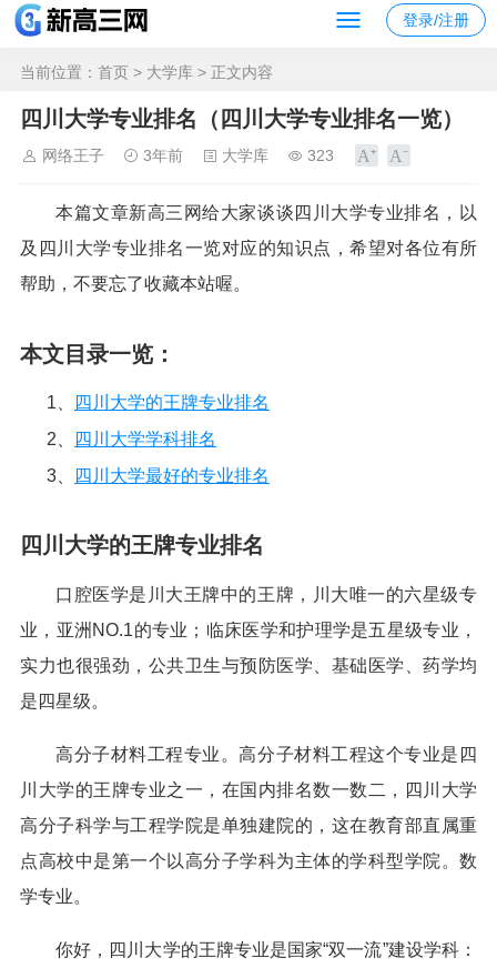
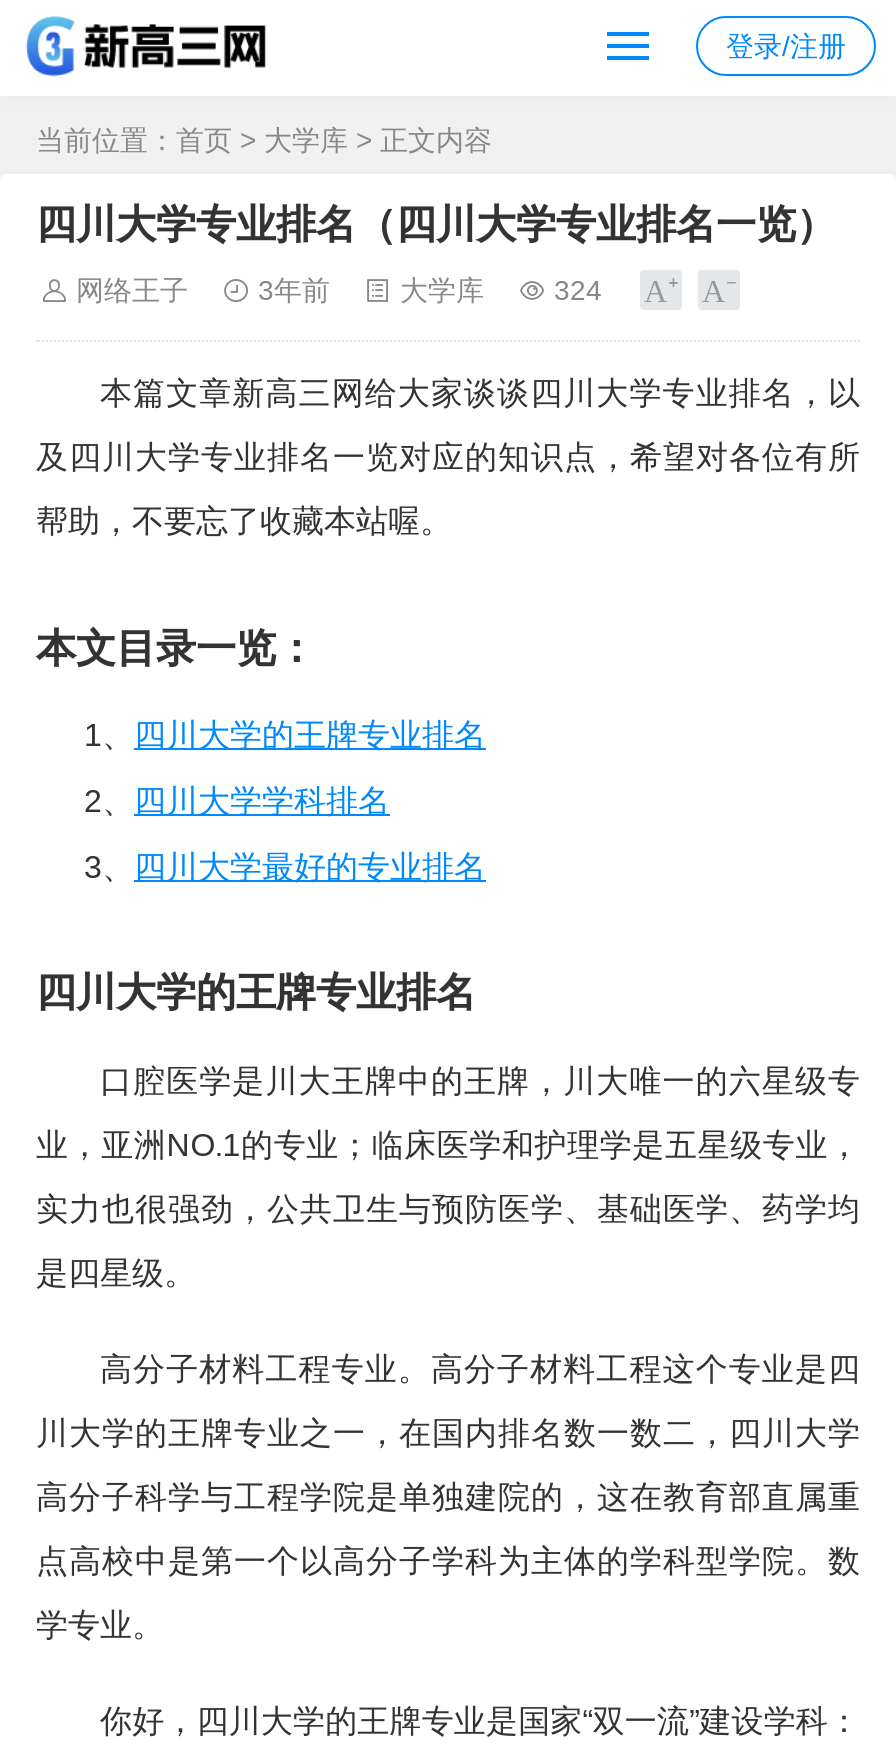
- 323
+ 324
